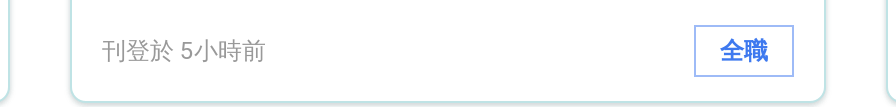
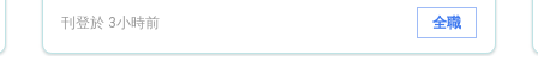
- 刊登於 5小時前
+ 刊登於 3小時前
